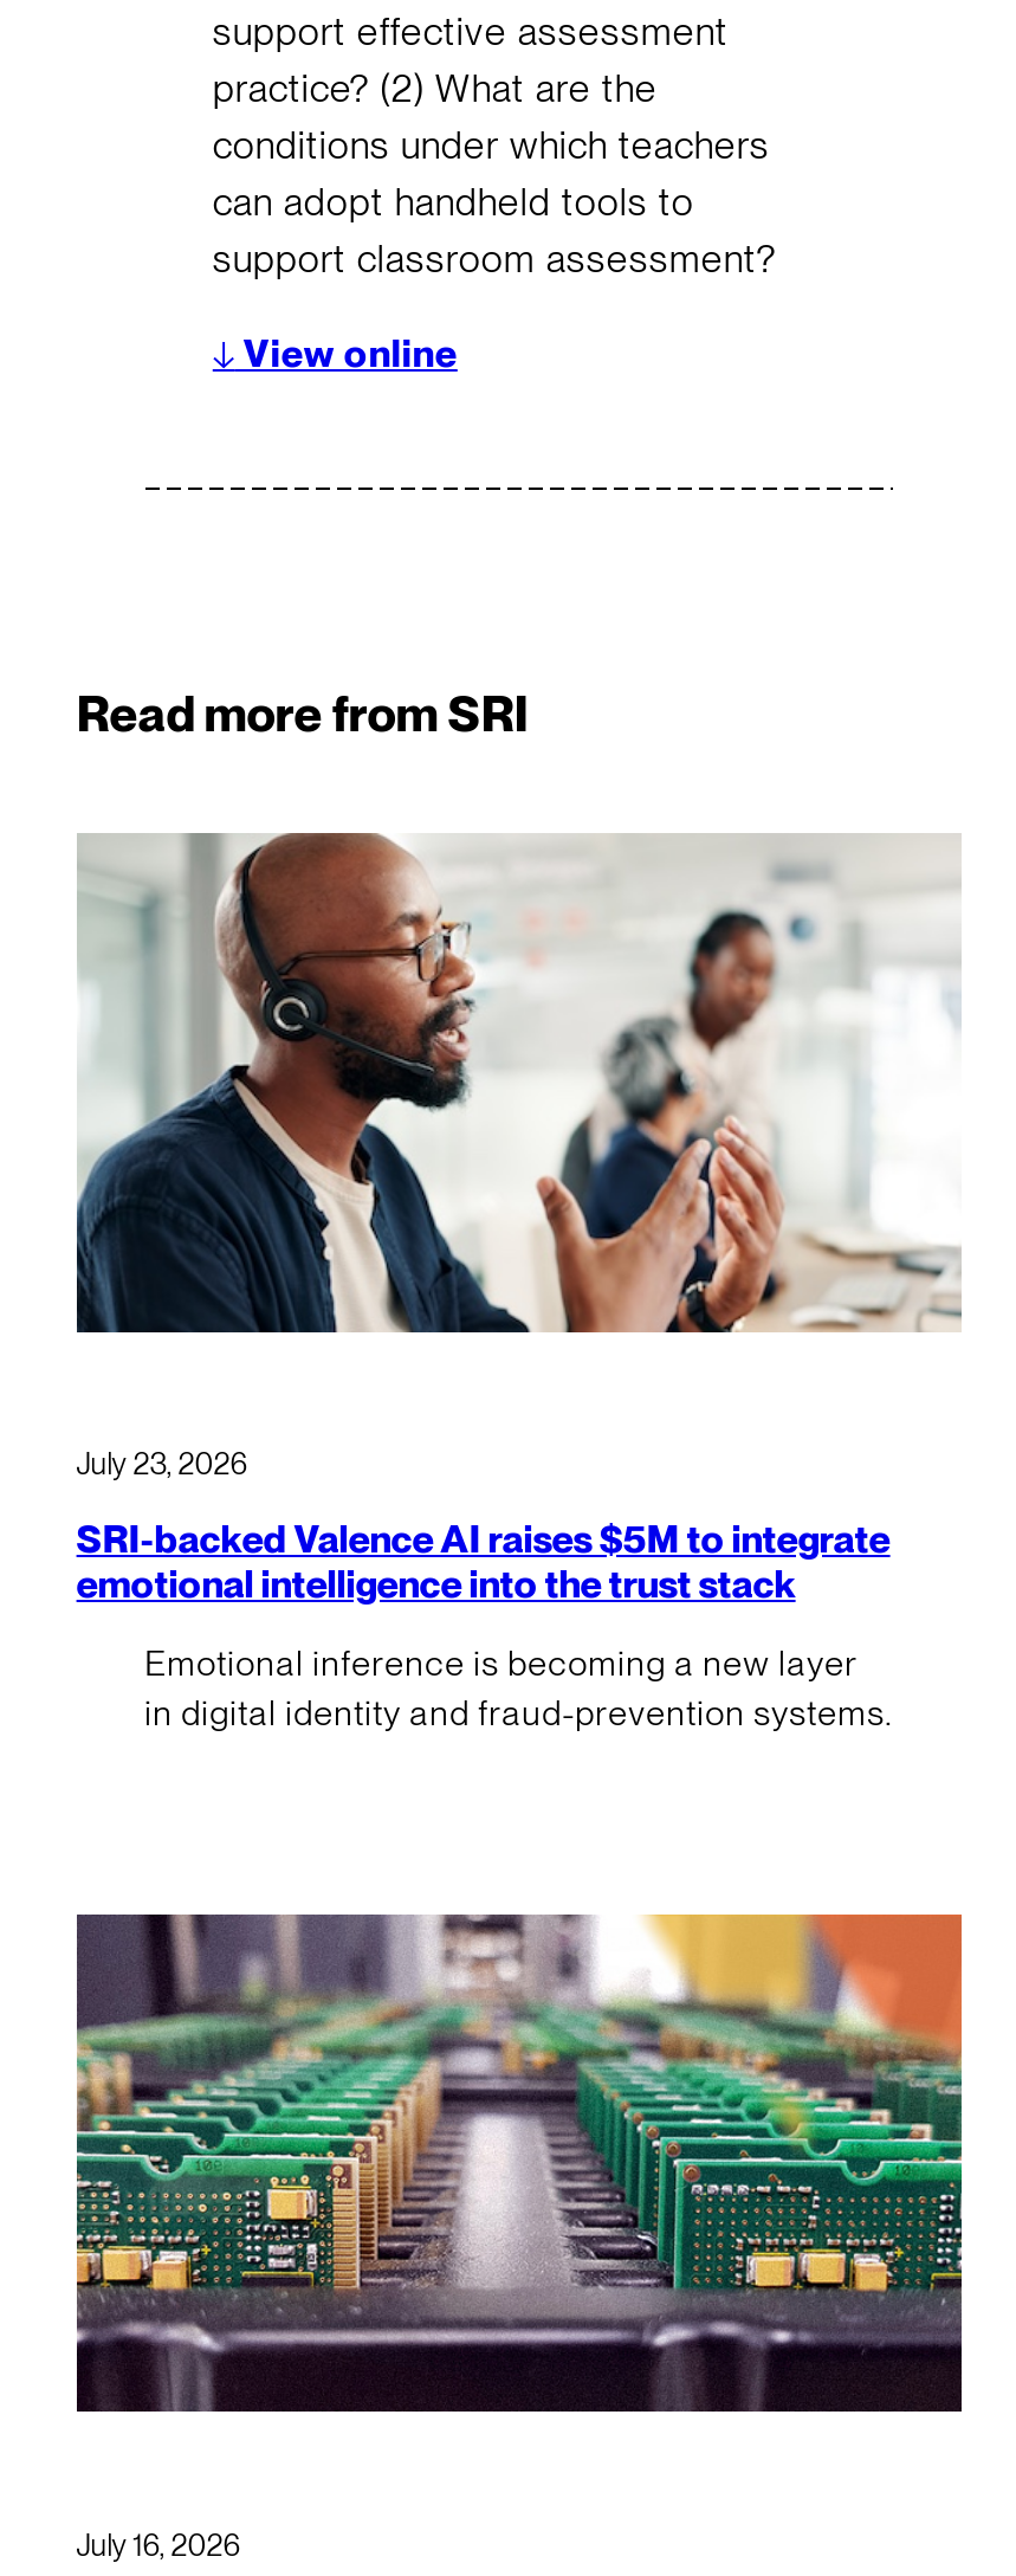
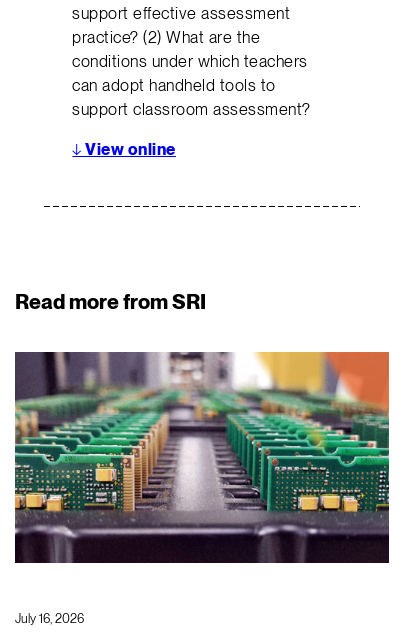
- [image]

- July 23, 2026
- SRI-backed Valence AI raises $5M to integrate
- emotional intelligence into the trust stack
- Emotional inference is becoming a new layer
- in digital identity and fraud-prevention systems.
